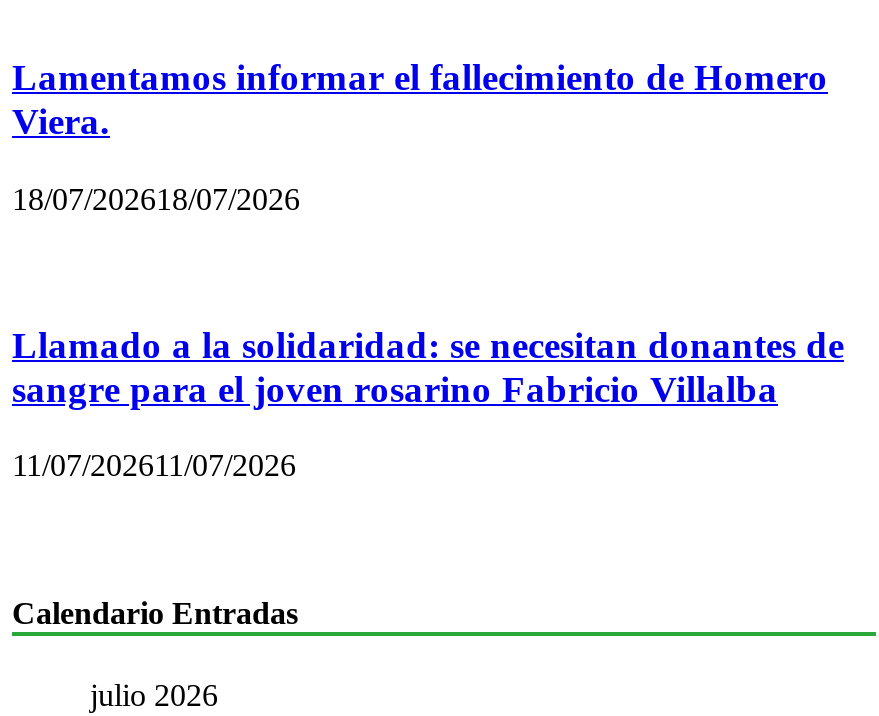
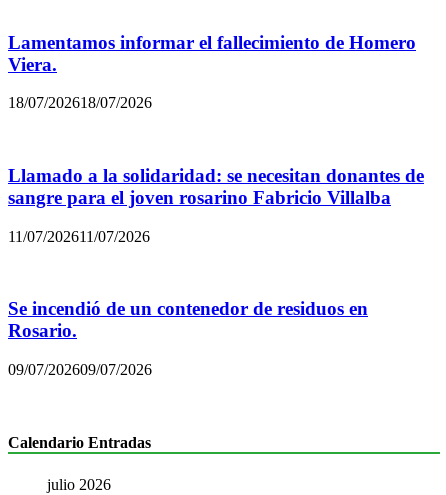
+ Se incendió de un contenedor de residuos en
+ Rosario.
+ 09/07/202609/07/2026
